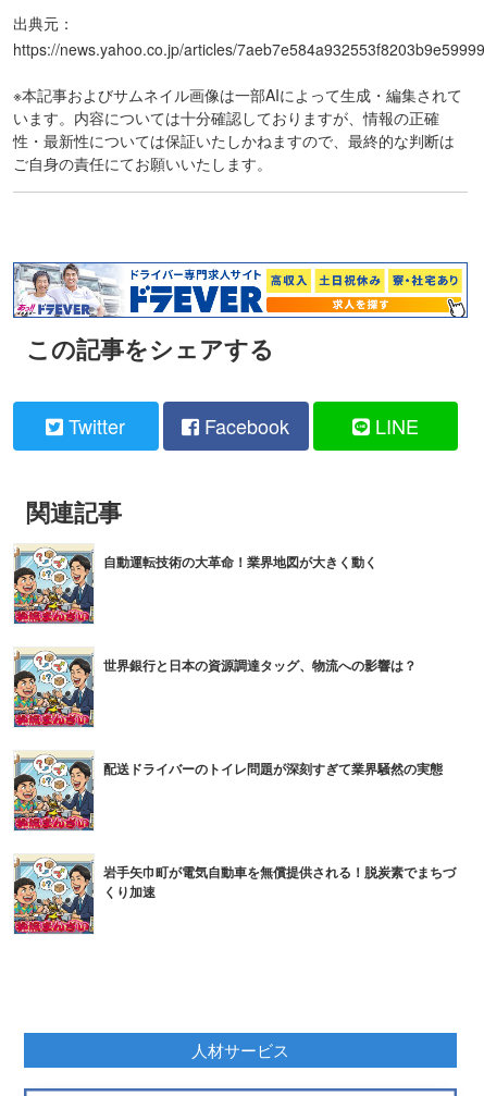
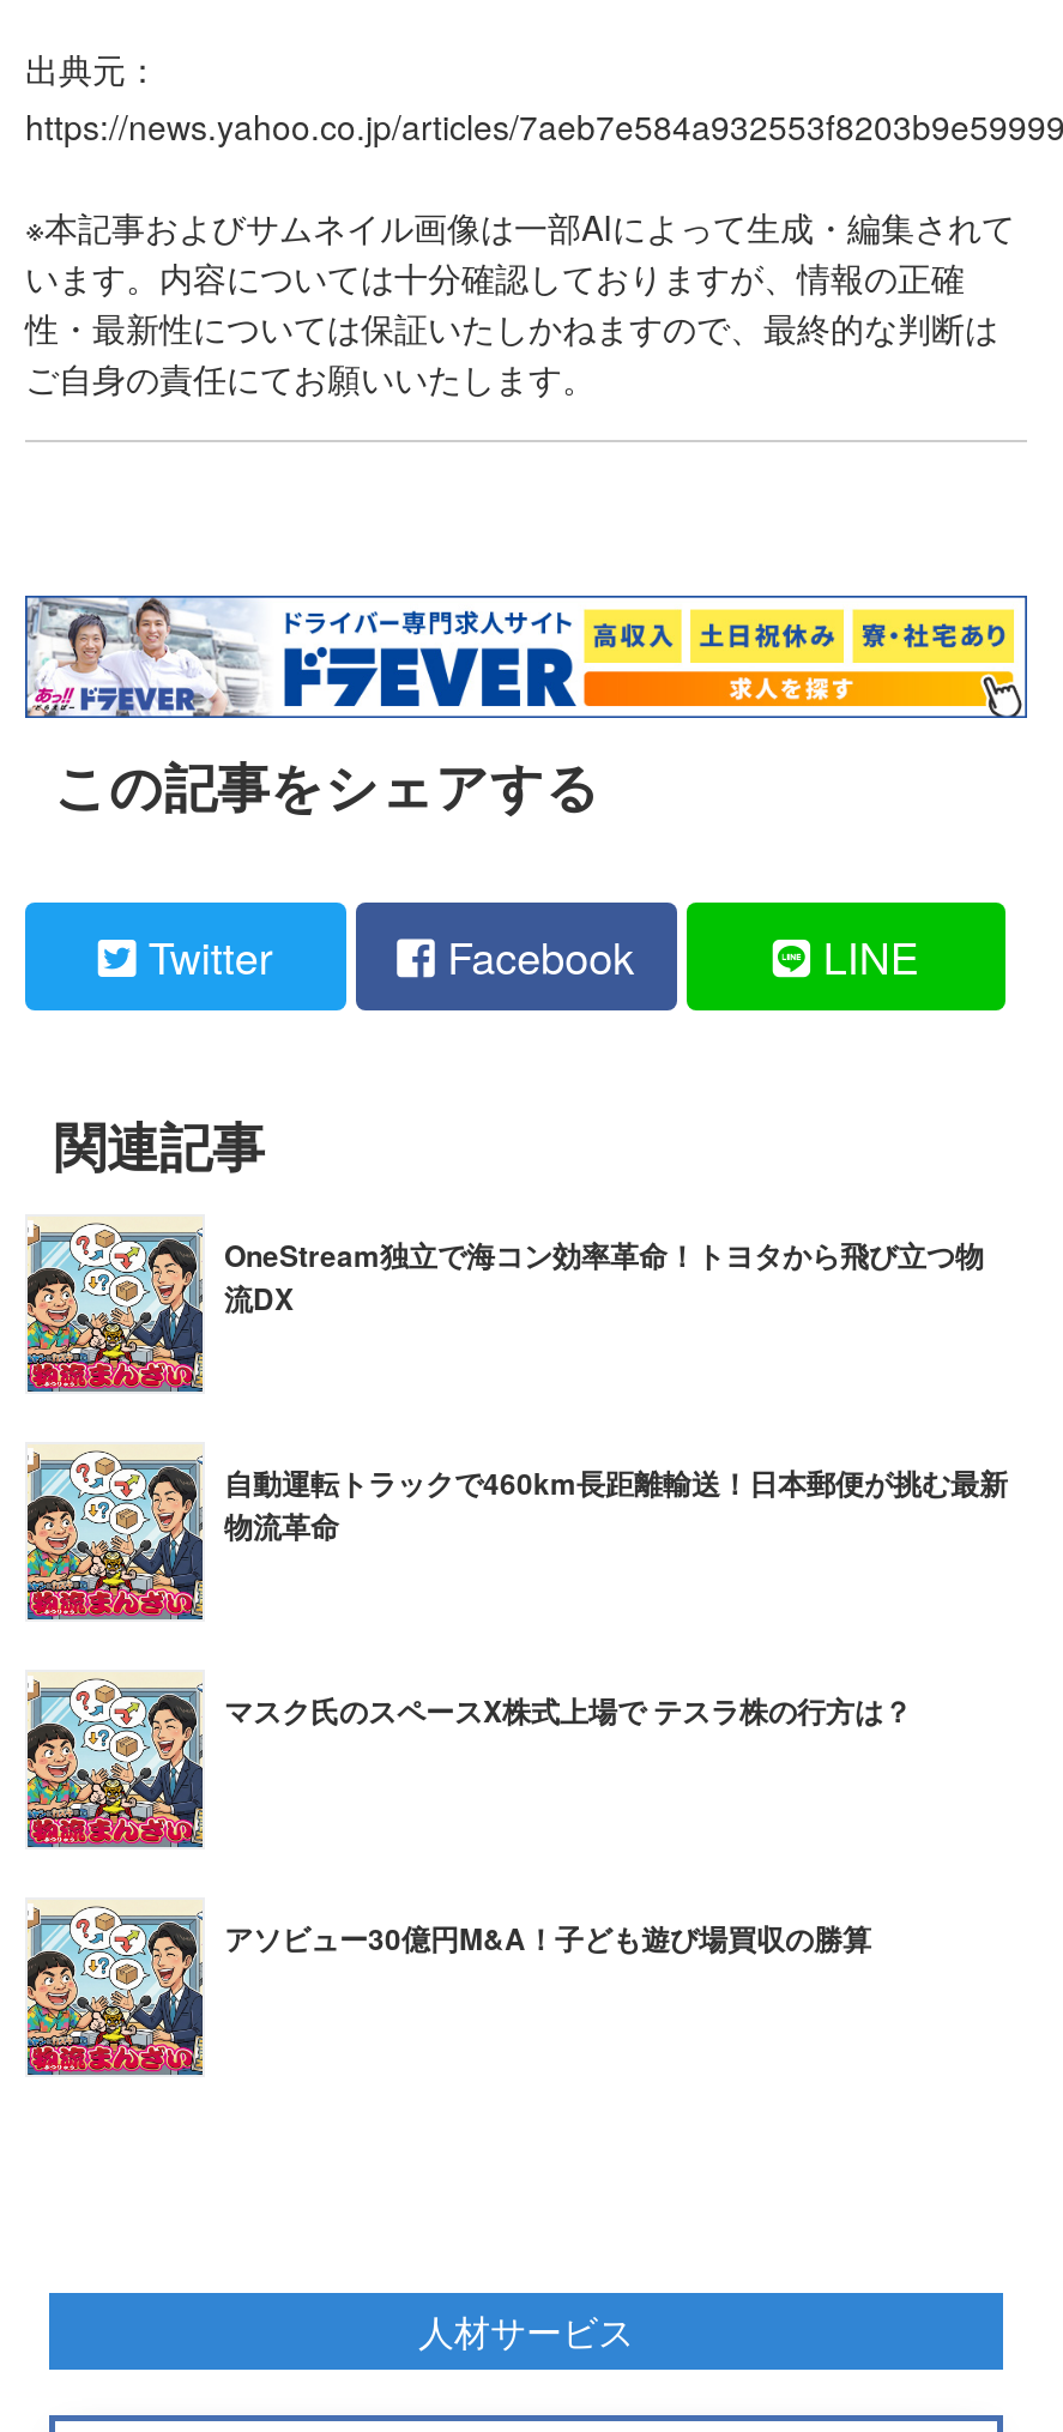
- 自動運転技術の大革命！業界地図が大きく動く
+ OneStream独立で海コン効率革命！トヨタから飛び立つ物
+ 流DX

- 世界銀行と日本の資源調達タッグ、物流への影響は？
+ 自動運転トラックで460km長距離輸送！日本郵便が挑む最新
+ 物流革命

- 配送ドライバーのトイレ問題が深刻すぎて業界騒然の実態
+ マスク氏のスペースX株式上場で テスラ株の行方は？

- 岩手矢巾町が電気自動車を無償提供される！脱炭素でまちづ
- くり加速
+ アソビュー30億円M&A！子ども遊び場買収の勝算
